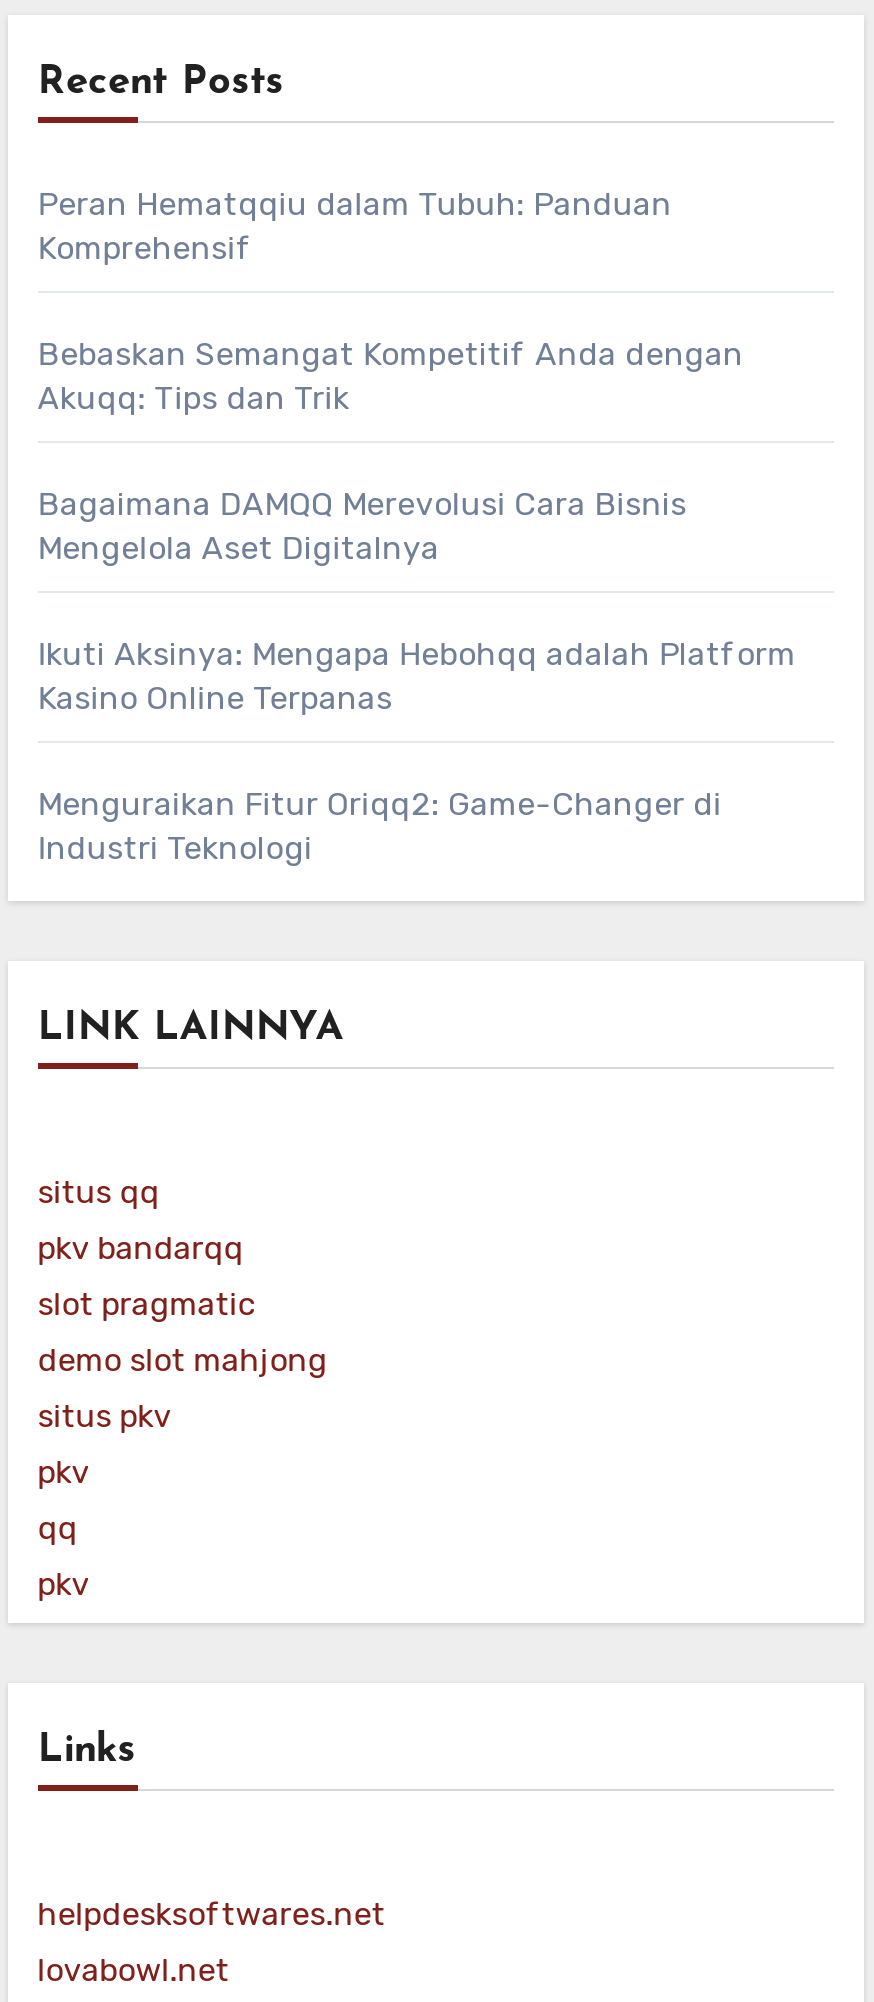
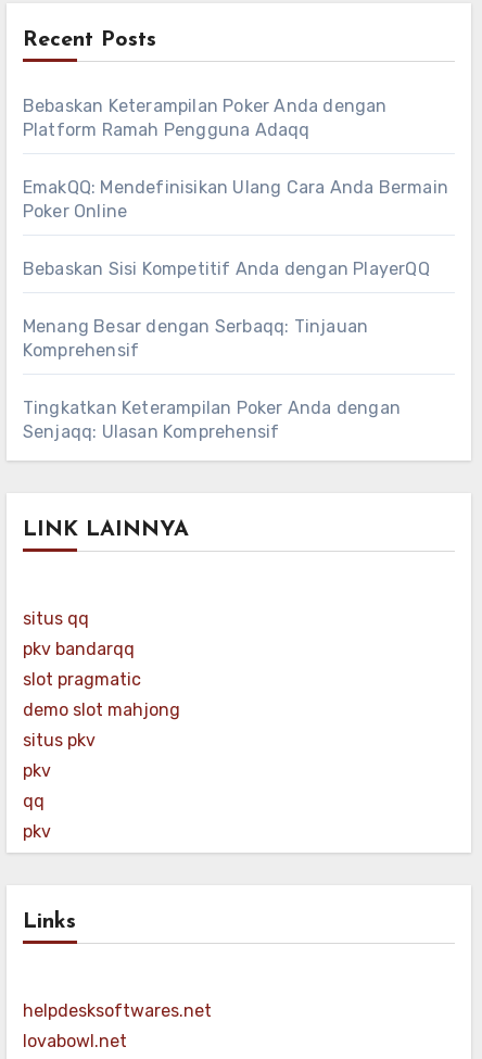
- Peran Hematqqiu dalam Tubuh: Panduan
+ Bebaskan Keterampilan Poker Anda dengan
+ Platform Ramah Pengguna Adaqq
+ EmakQQ: Mendefinisikan Ulang Cara Anda Bermain
+ Poker Online
+ Bebaskan Sisi Kompetitif Anda dengan PlayerQQ
+ Menang Besar dengan Serbaqq: Tinjauan

moved down: Komprehensif

- Bebaskan Semangat Kompetitif Anda dengan
- Akuqq: Tips dan Trik
- Bagaimana DAMQQ Merevolusi Cara Bisnis
- Mengelola Aset Digitalnya
- Ikuti Aksinya: Mengapa Hebohqq adalah Platform
- Kasino Online Terpanas
- Menguraikan Fitur Oriqq2: Game-Changer di
- Industri Teknologi
+ Tingkatkan Keterampilan Poker Anda dengan
+ Senjaqq: Ulasan Komprehensif
